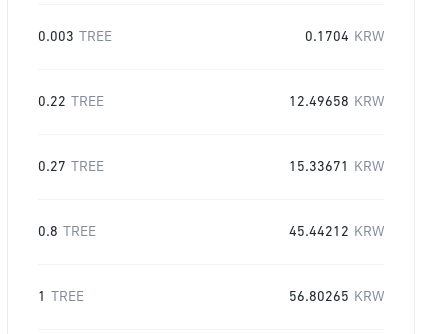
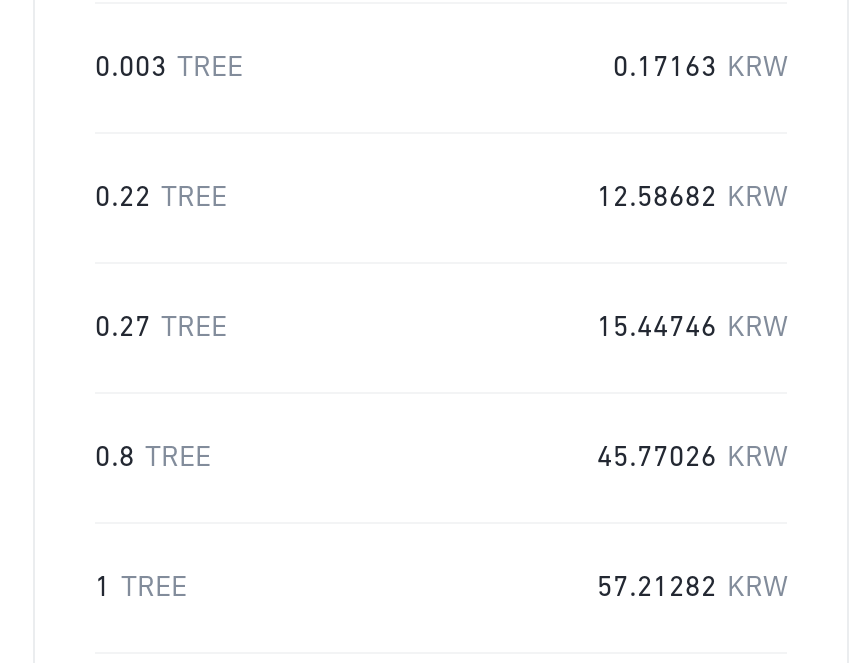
- 0.1704 KRW
+ 0.17163 KRW

- 12.49658 KRW
+ 12.58682 KRW

- 15.33671 KRW
+ 15.44746 KRW

- 45.44212 KRW
+ 45.77026 KRW

- 56.80265 KRW
+ 57.21282 KRW
